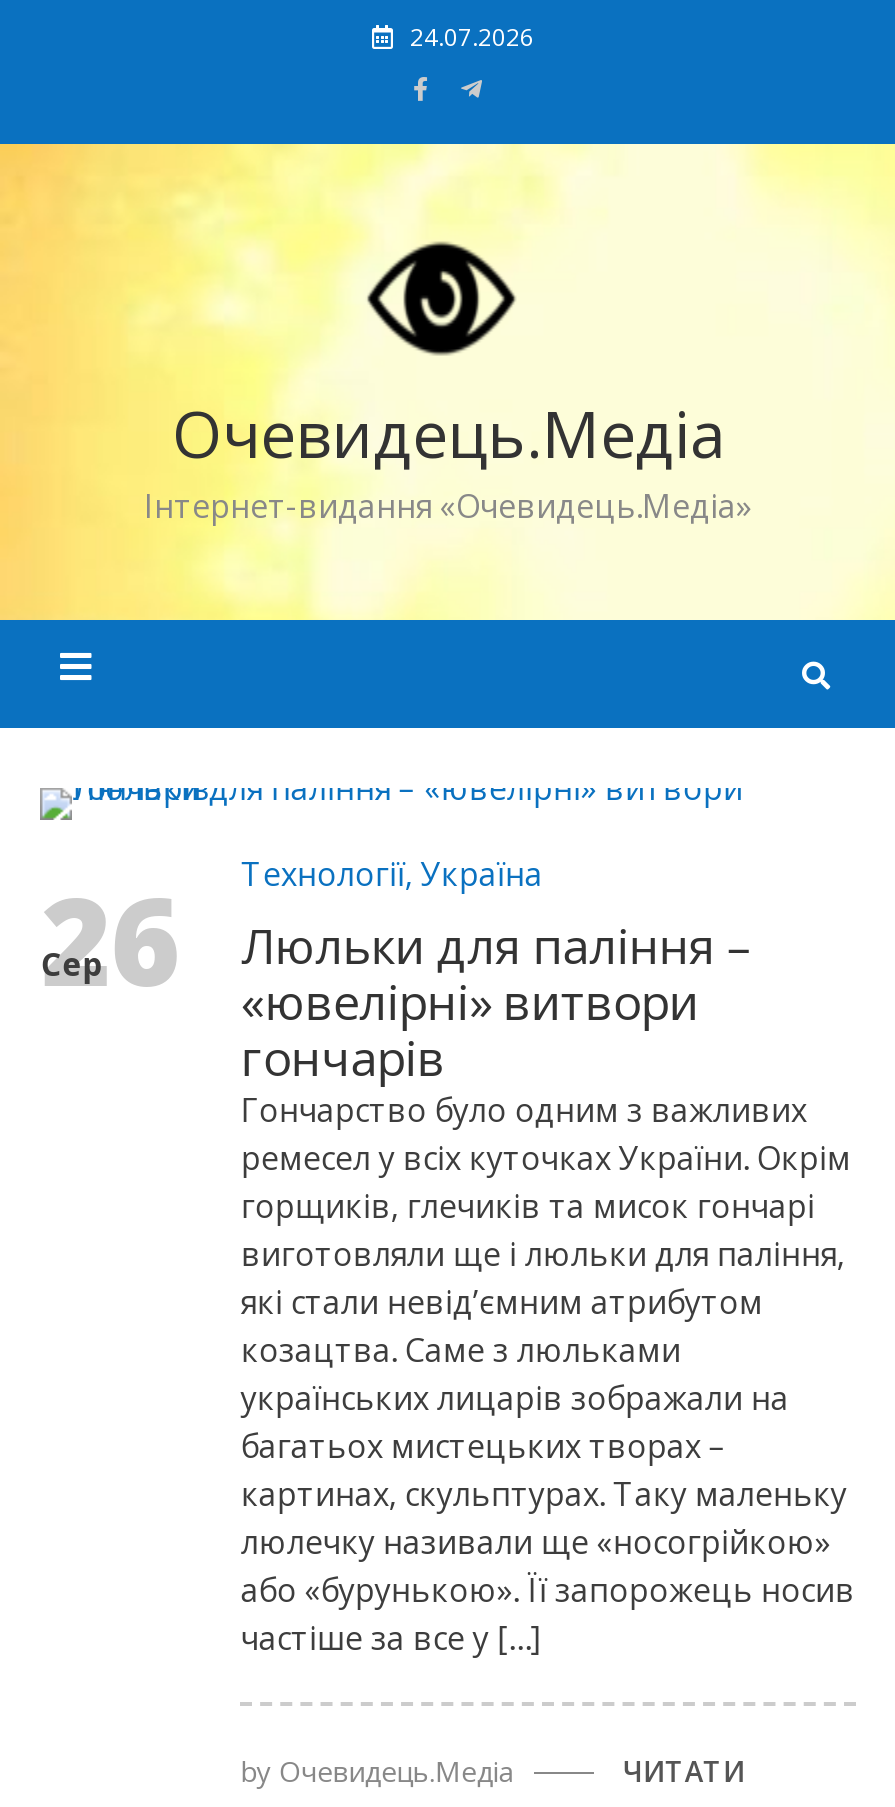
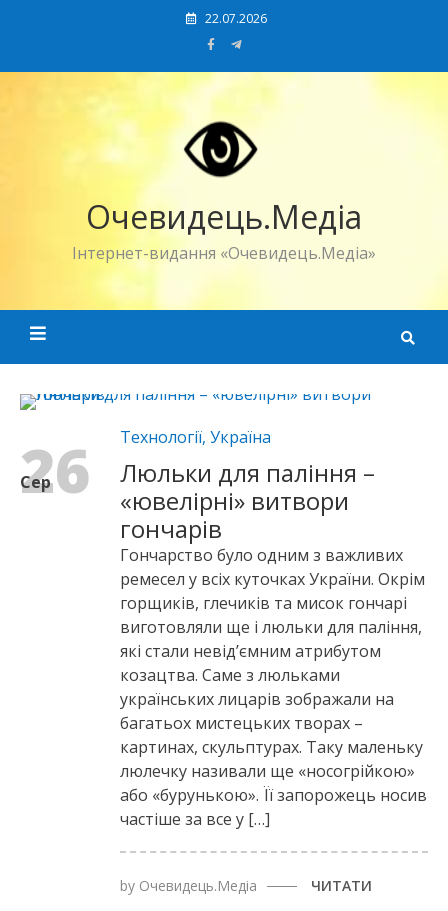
- 24.07.2026
+ 22.07.2026
